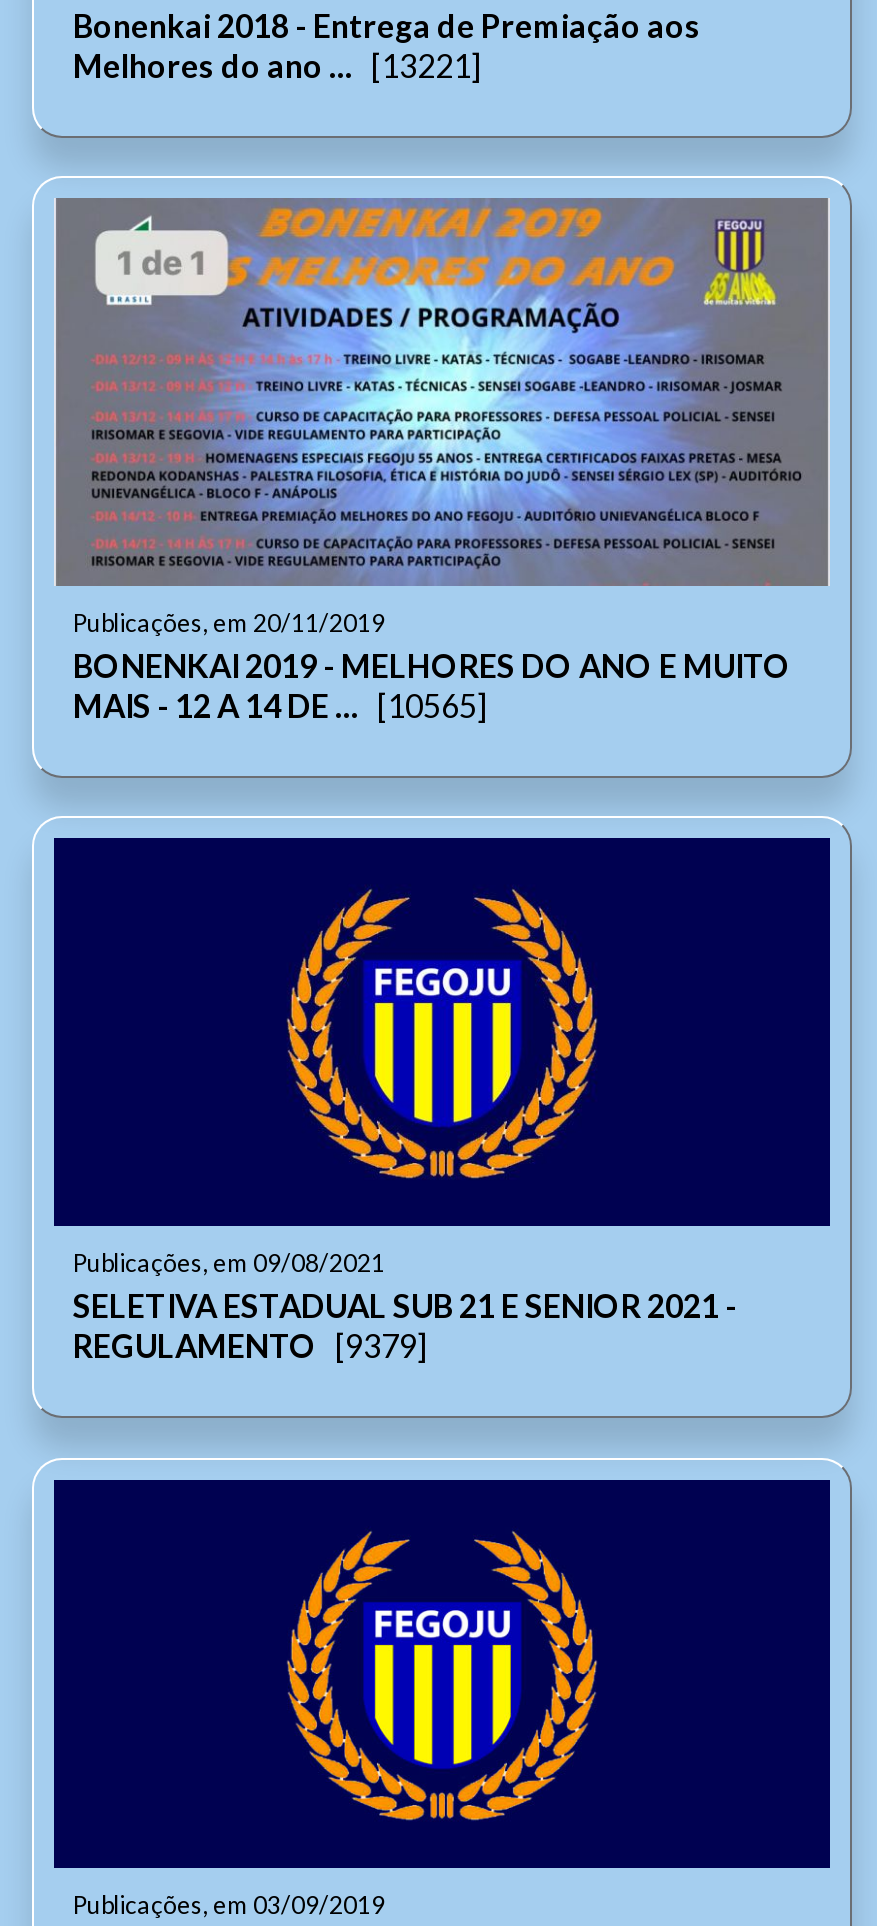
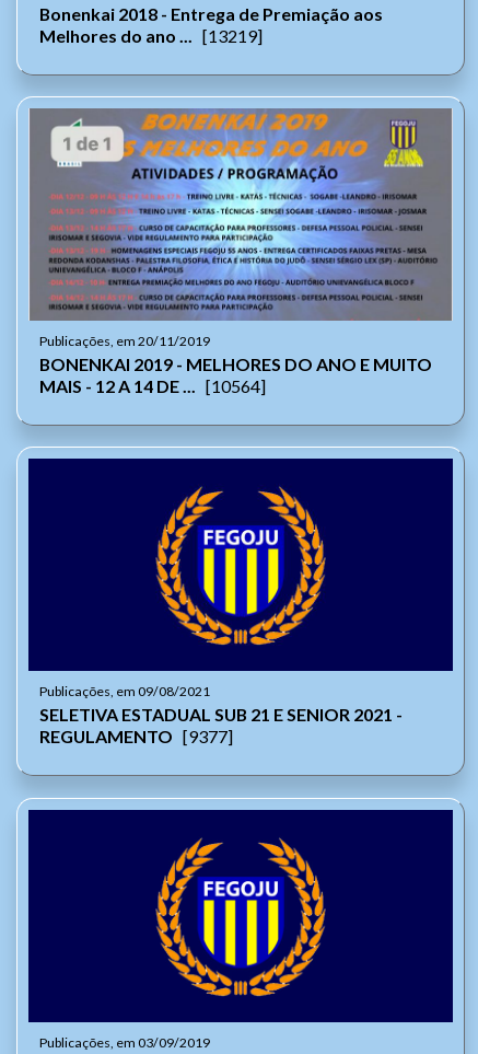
- Melhores do ano ... [13221]
+ Melhores do ano ... [13219]

- MAIS - 12 A 14 DE ... [10565]
+ MAIS - 12 A 14 DE ... [10564]

- REGULAMENTO [9379]
+ REGULAMENTO [9377]
